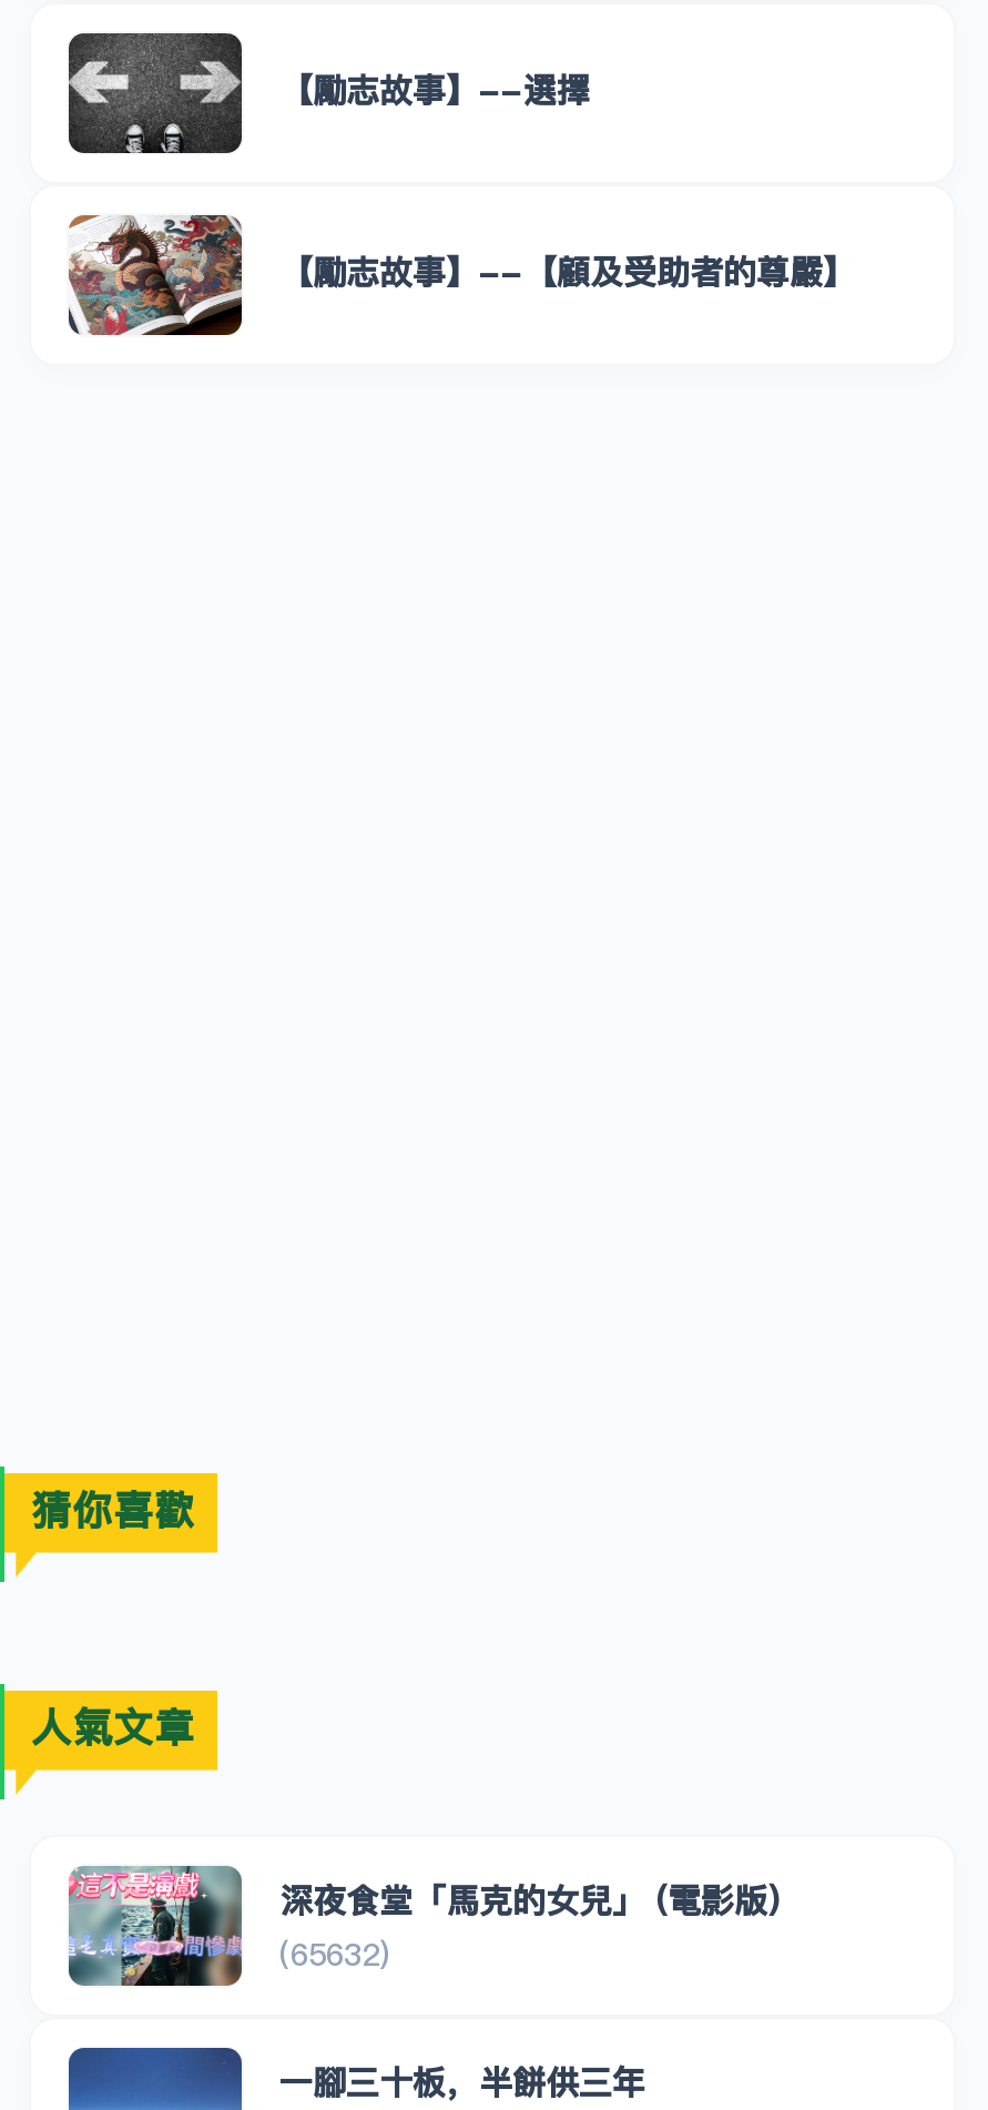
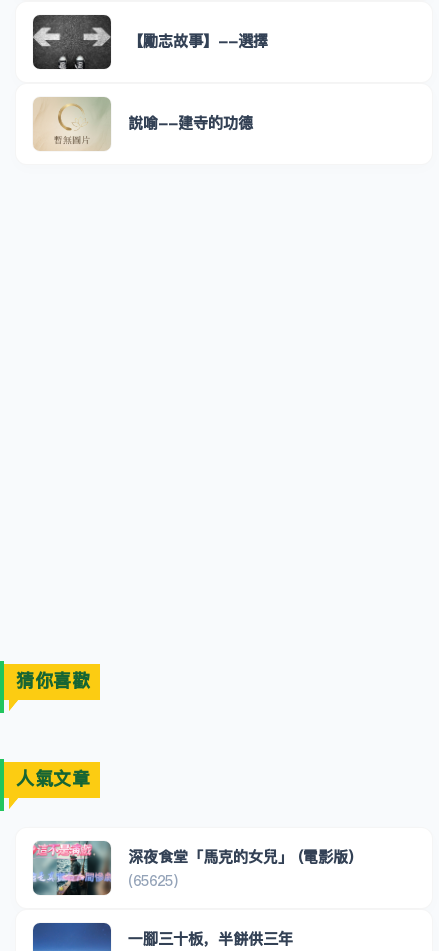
- [image]
- 【勵志故事】--【顧及受助者的尊嚴】
+ [image]
+ 說喻--建寺的功德

- (65632)
+ (65625)
